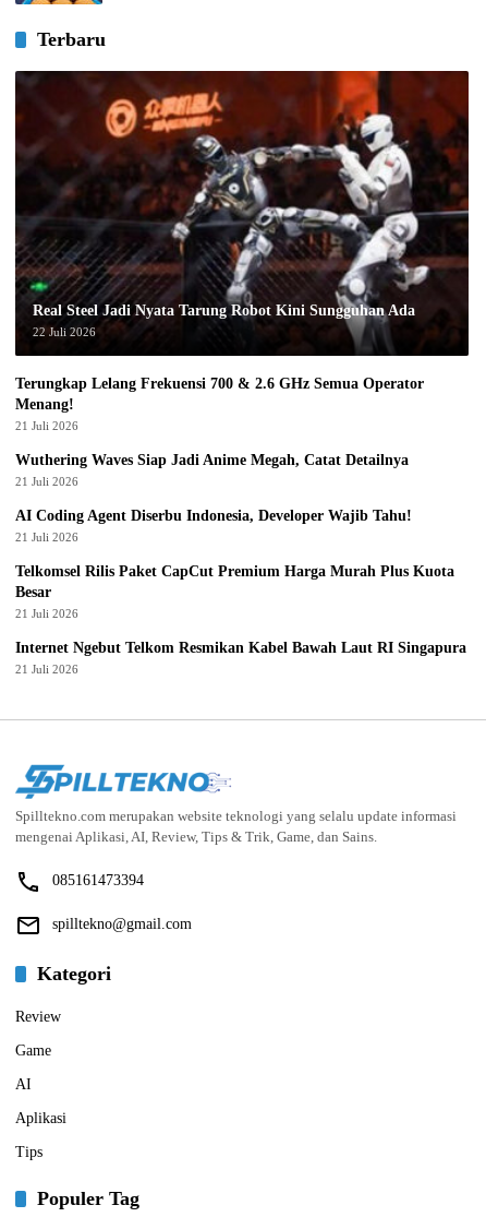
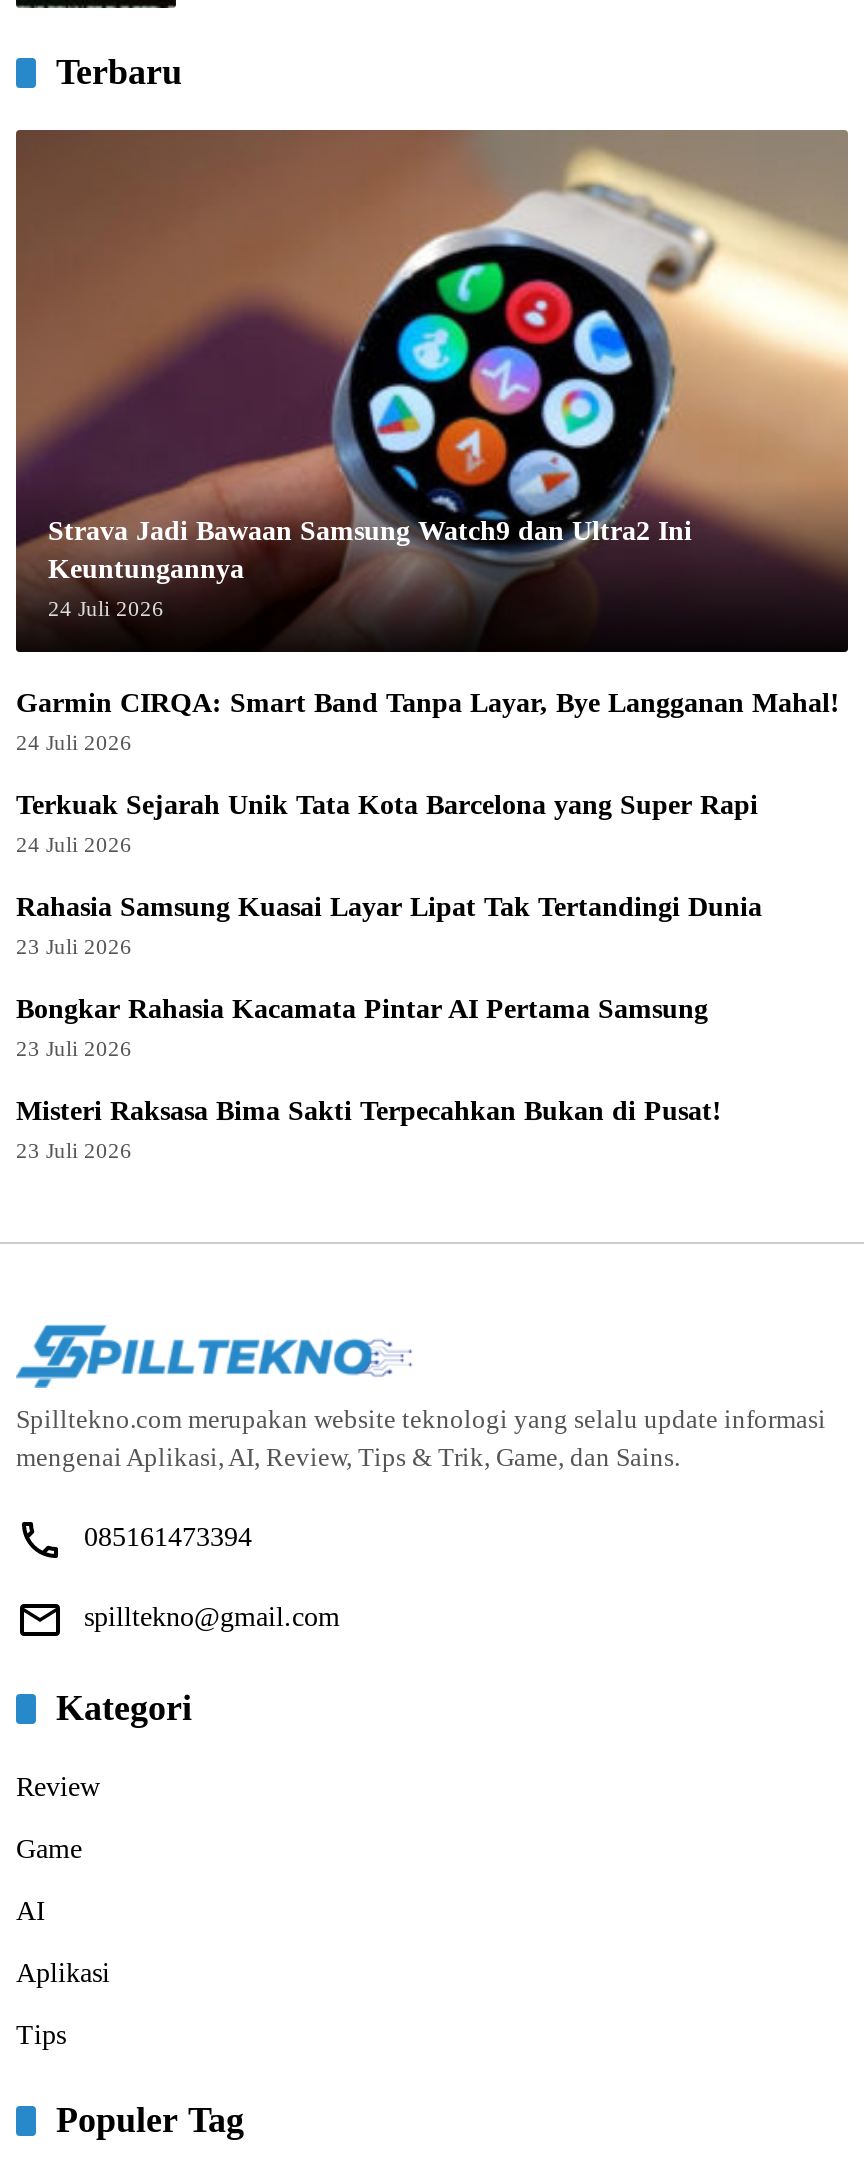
- [image]
- Real Steel Jadi Nyata Tarung Robot Kini Sungguhan Ada
- 22 Juli 2026
+ [image]
+ Strava Jadi Bawaan Samsung Watch9 dan Ultra2 Ini
+ Keuntungannya
+ 24 Juli 2026

- Terungkap Lelang Frekuensi 700 & 2.6 GHz Semua Operator
- Menang!
- 21 Juli 2026
+ Garmin CIRQA: Smart Band Tanpa Layar, Bye Langganan Mahal!
+ 24 Juli 2026

- Wuthering Waves Siap Jadi Anime Megah, Catat Detailnya
- 21 Juli 2026
+ Terkuak Sejarah Unik Tata Kota Barcelona yang Super Rapi
+ 24 Juli 2026

- AI Coding Agent Diserbu Indonesia, Developer Wajib Tahu!
- 21 Juli 2026
+ Rahasia Samsung Kuasai Layar Lipat Tak Tertandingi Dunia
+ 23 Juli 2026

- Telkomsel Rilis Paket CapCut Premium Harga Murah Plus Kuota
- Besar
- 21 Juli 2026
+ Bongkar Rahasia Kacamata Pintar AI Pertama Samsung
+ 23 Juli 2026

- Internet Ngebut Telkom Resmikan Kabel Bawah Laut RI Singapura
- 21 Juli 2026
+ Misteri Raksasa Bima Sakti Terpecahkan Bukan di Pusat!
+ 23 Juli 2026
